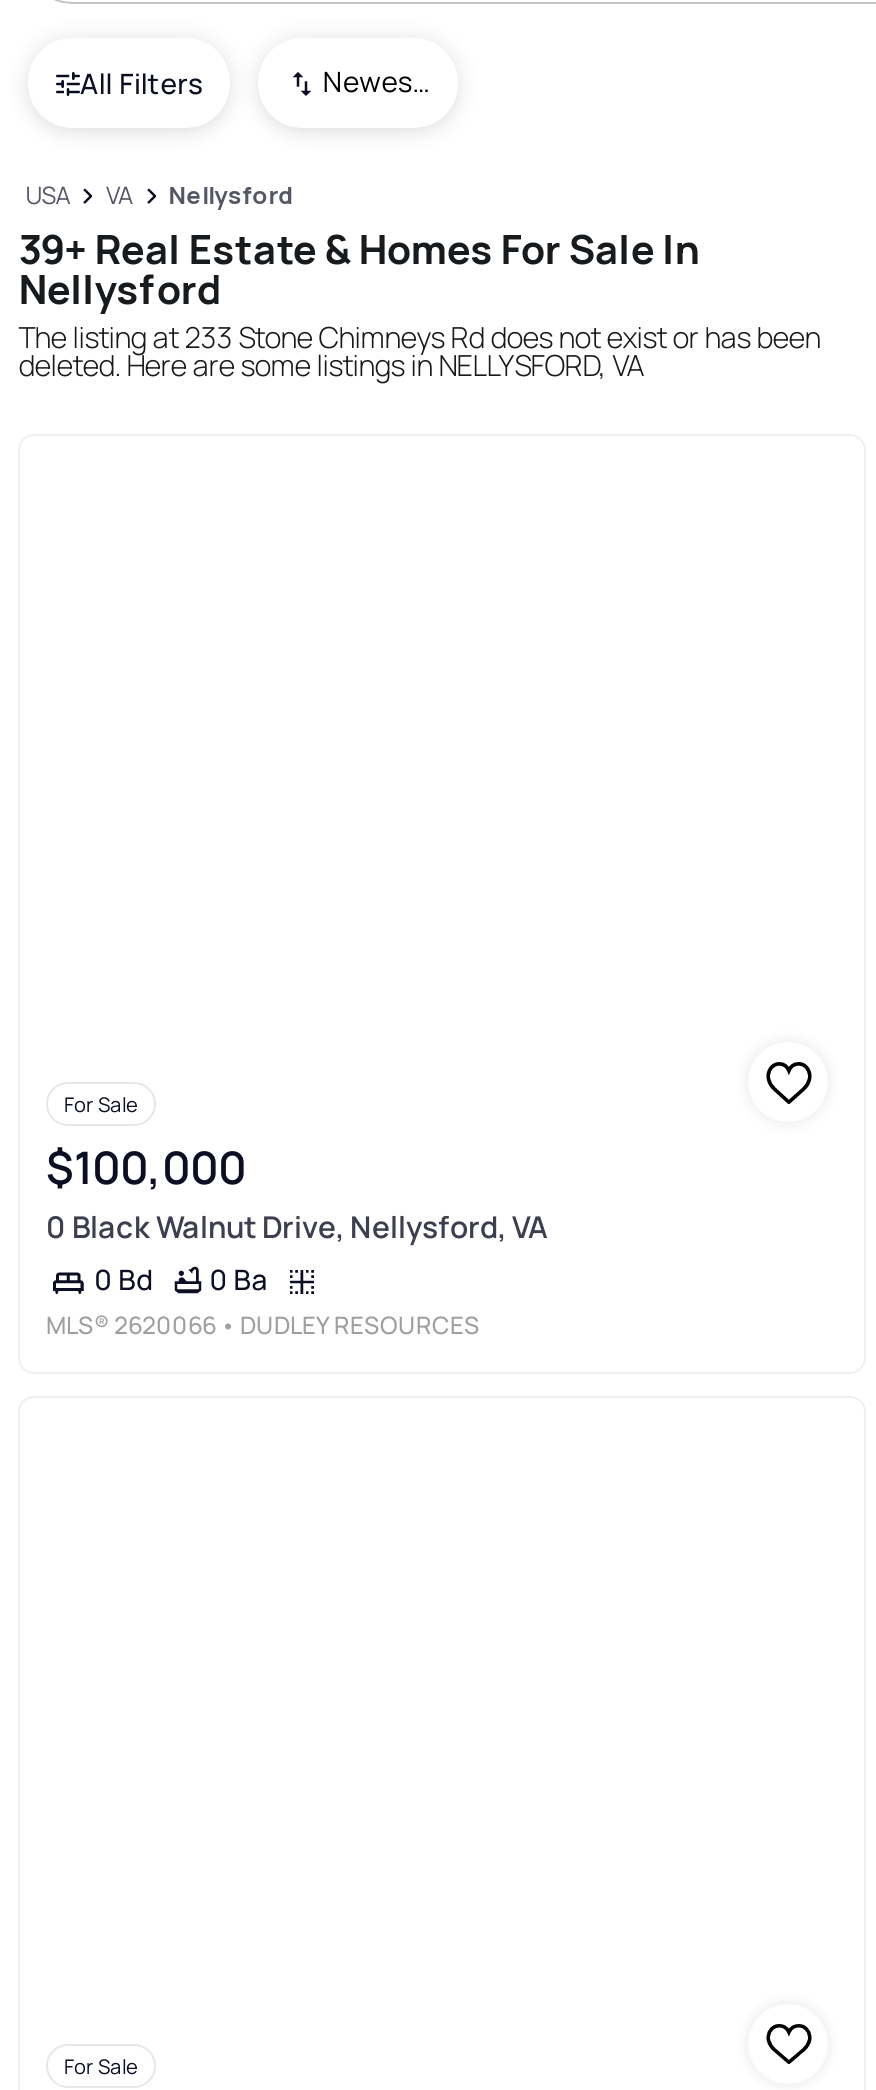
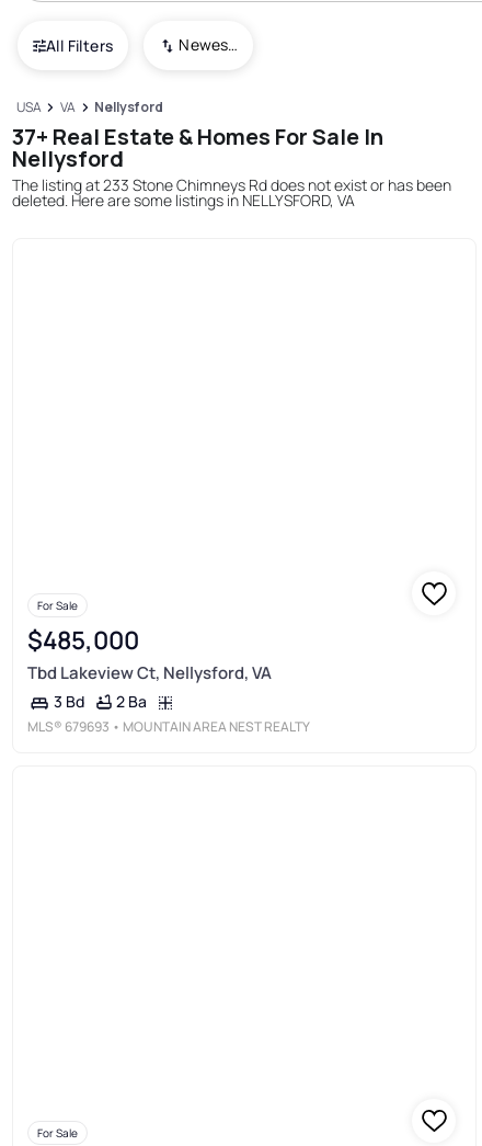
- 39+ Real Estate & Homes For Sale In
+ 37+ Real Estate & Homes For Sale In

- $100,000
- 0 Black Walnut Drive, Nellysford, VA
- 0 Bd
- 0 Ba
- MLS® 2620066 • DUDLEY RESOURCES
+ $485,000
+ Tbd Lakeview Ct, Nellysford, VA
+ 3 Bd
+ 2 Ba
+ MLS® 679693 • MOUNTAIN AREA NEST REALTY
